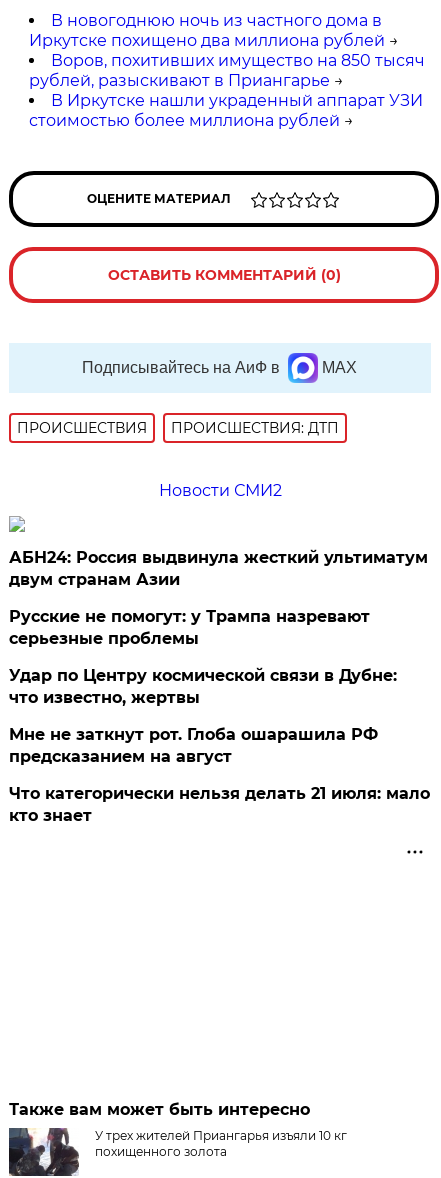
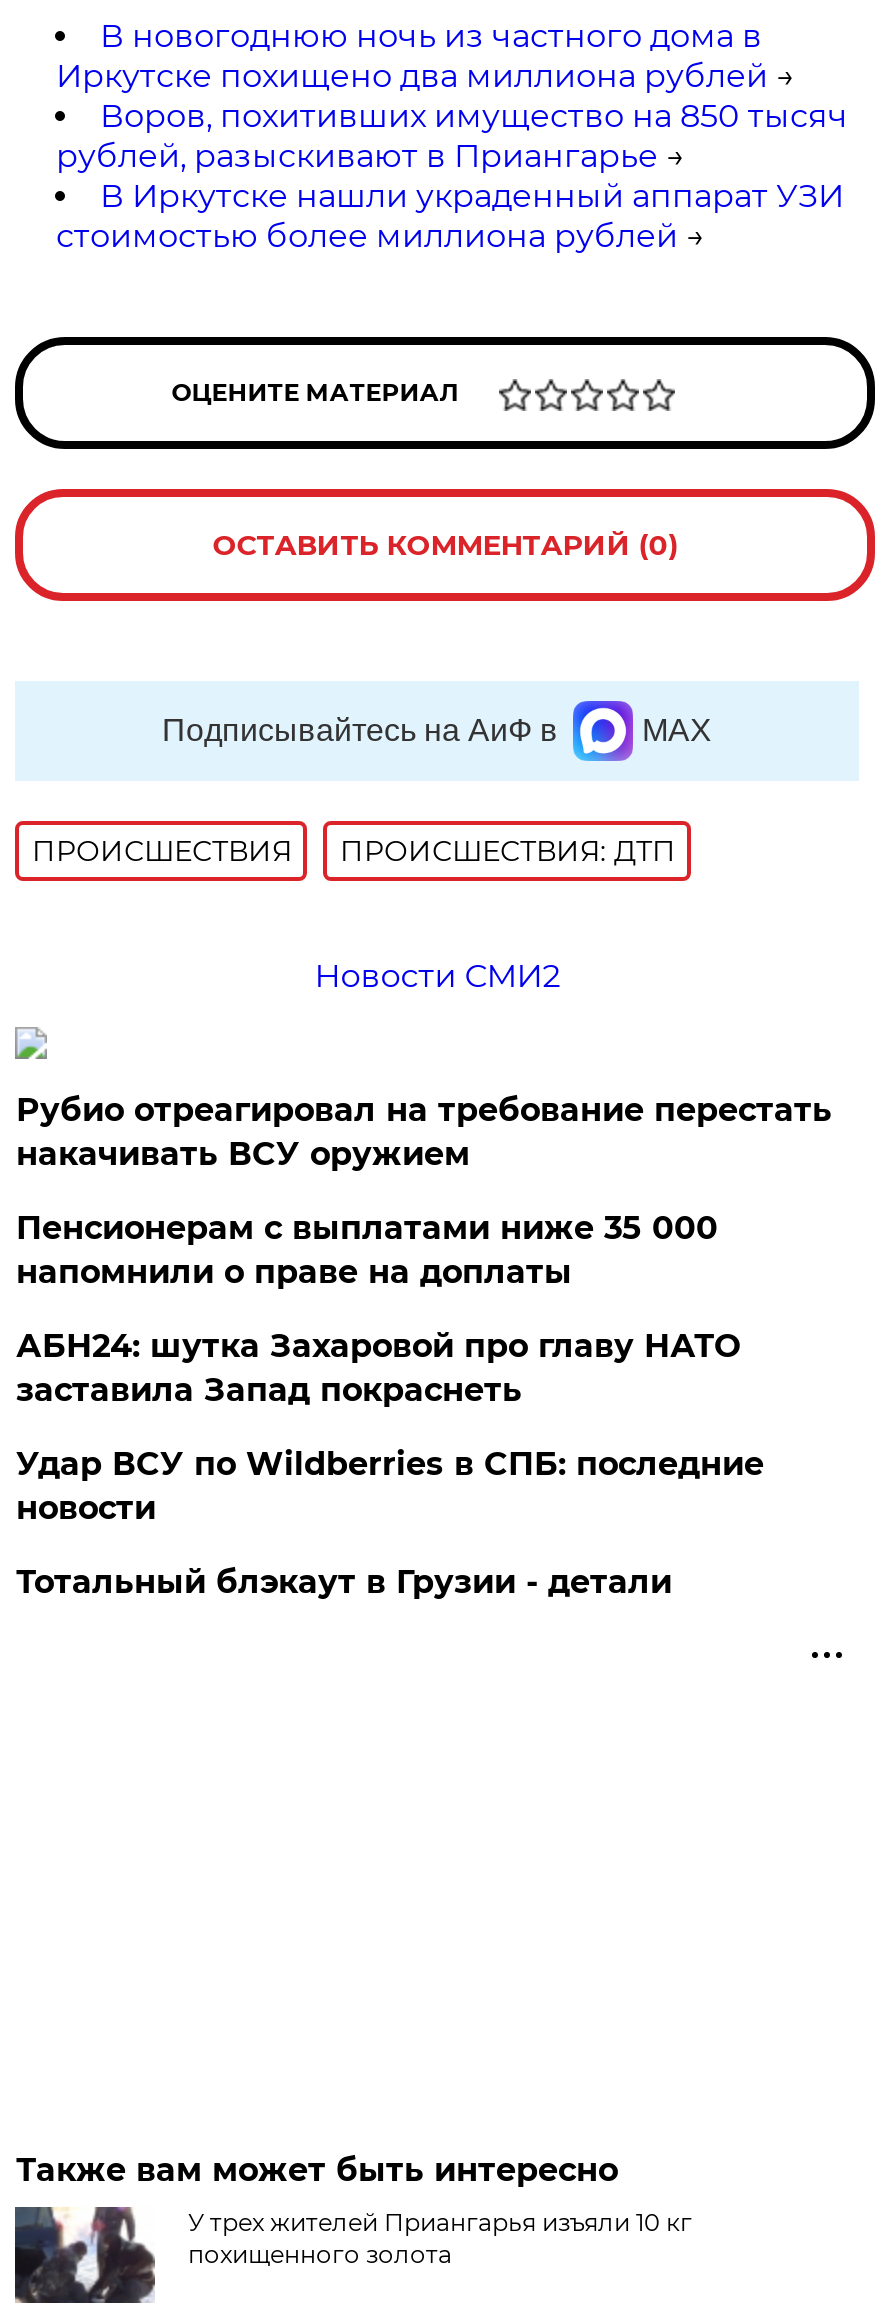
- АБН24: Россия выдвинула жесткий ультиматум
- двум странам Азии
+ Рубио отреагировал на требование перестать
+ накачивать ВСУ оружием

- Русские не помогут: у Трампа назревают
- серьезные проблемы
+ Пенсионерам с выплатами ниже 35 000
+ напомнили о праве на доплаты

- Удар по Центру космической связи в Дубне:
- что известно, жертвы
+ АБН24: шутка Захаровой про главу НАТО
+ заставила Запад покраснеть

- Мне не заткнут рот. Глоба ошарашила РФ
- предсказанием на август
+ Удар ВСУ по Wildberries в СПБ: последние
+ новости

- Что категорически нельзя делать 21 июля: мало
- кто знает
+ Тотальный блэкаут в Грузии - детали
